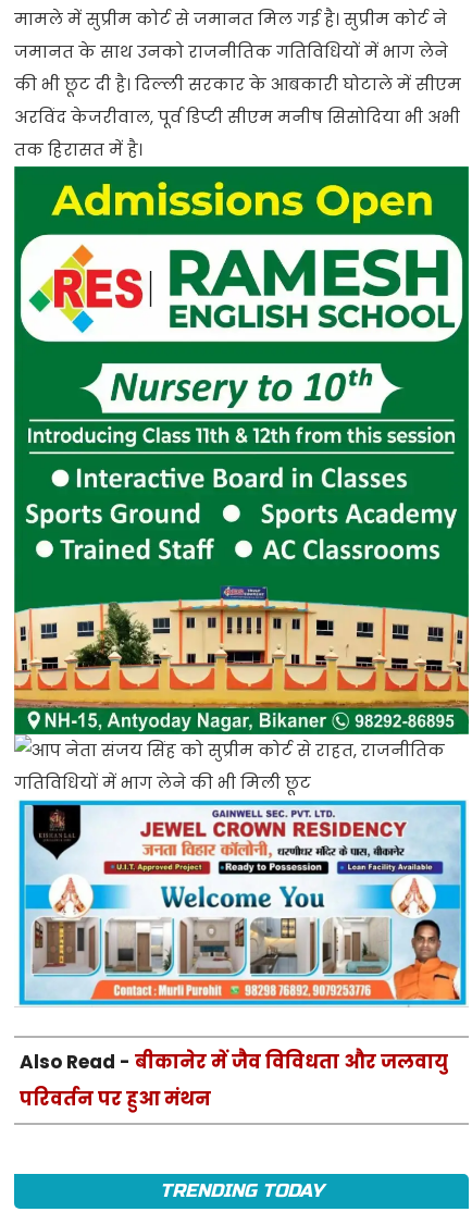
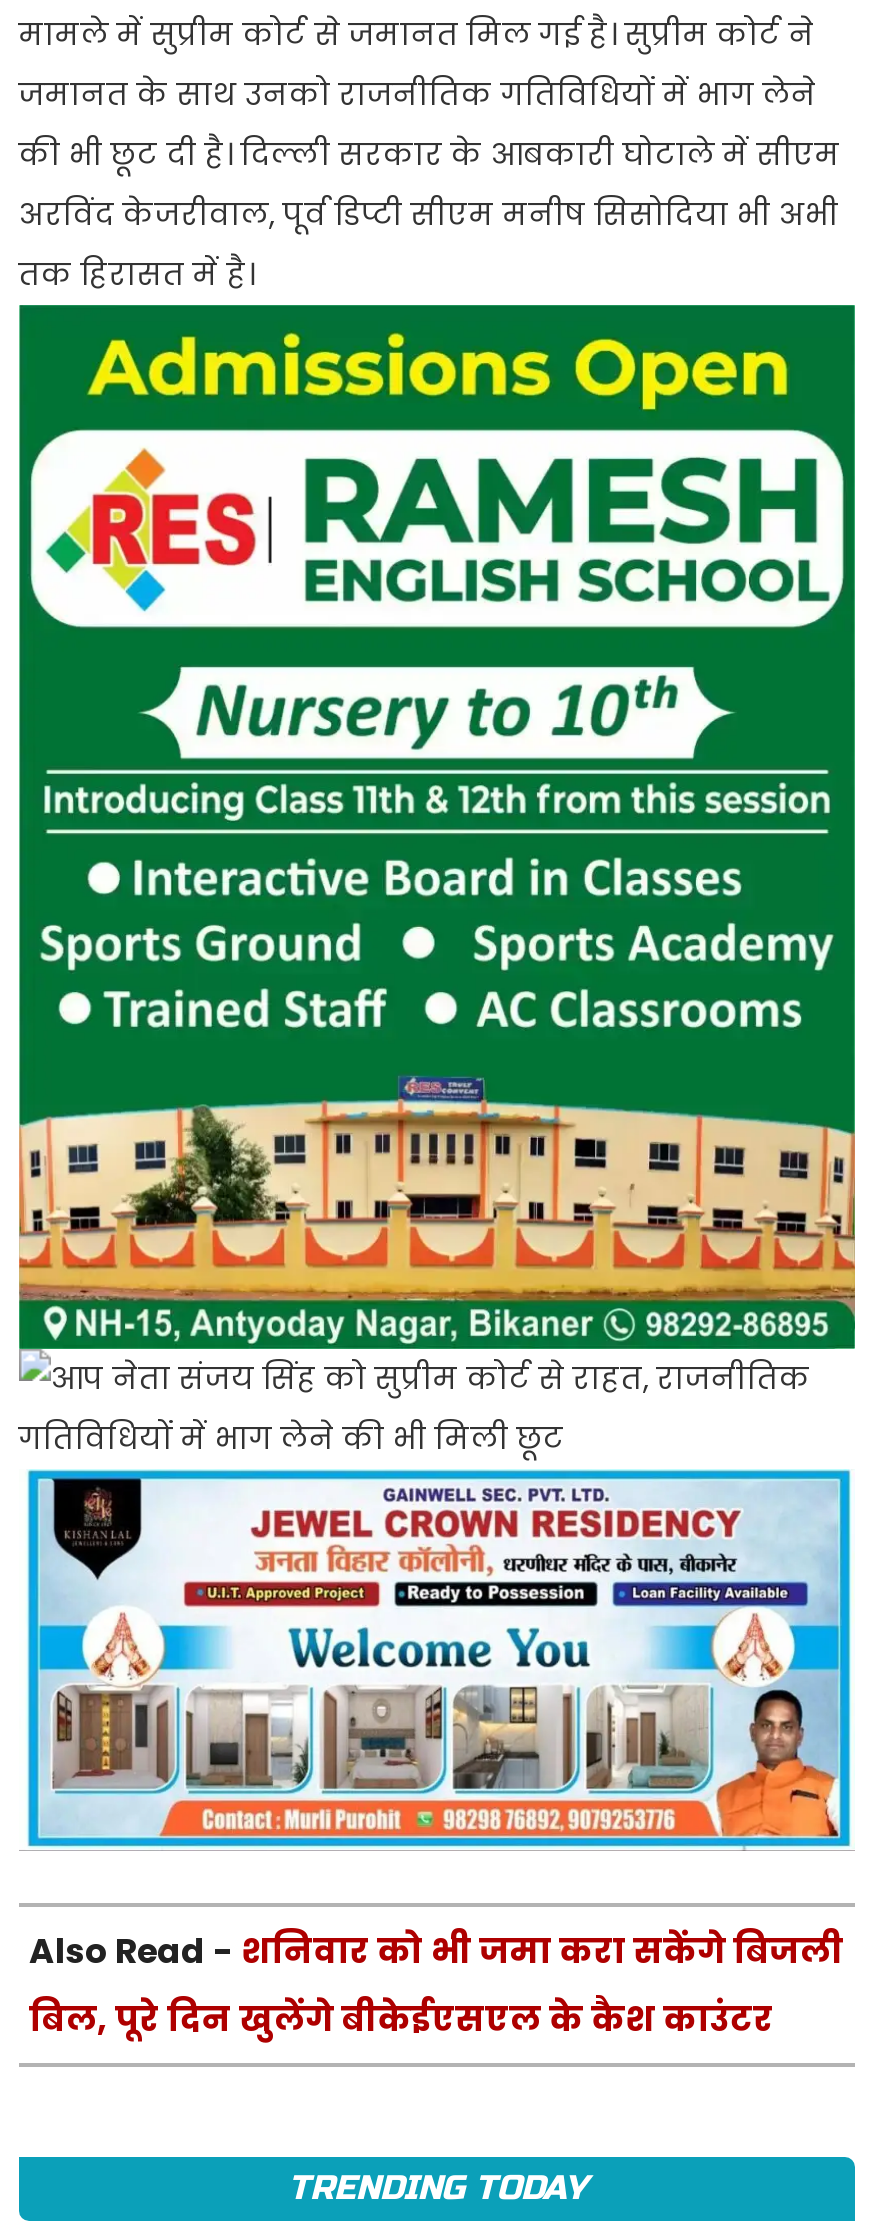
- Also Read - बीकानेर में जैव विविधता और जलवायु
- परिवर्तन पर हुआ मंथन
+ Also Read - शनिवार को भी जमा करा सकेंगे बिजली
+ बिल, पूरे दिन खुलेंगे बीकेईएसएल के कैश काउंटर
